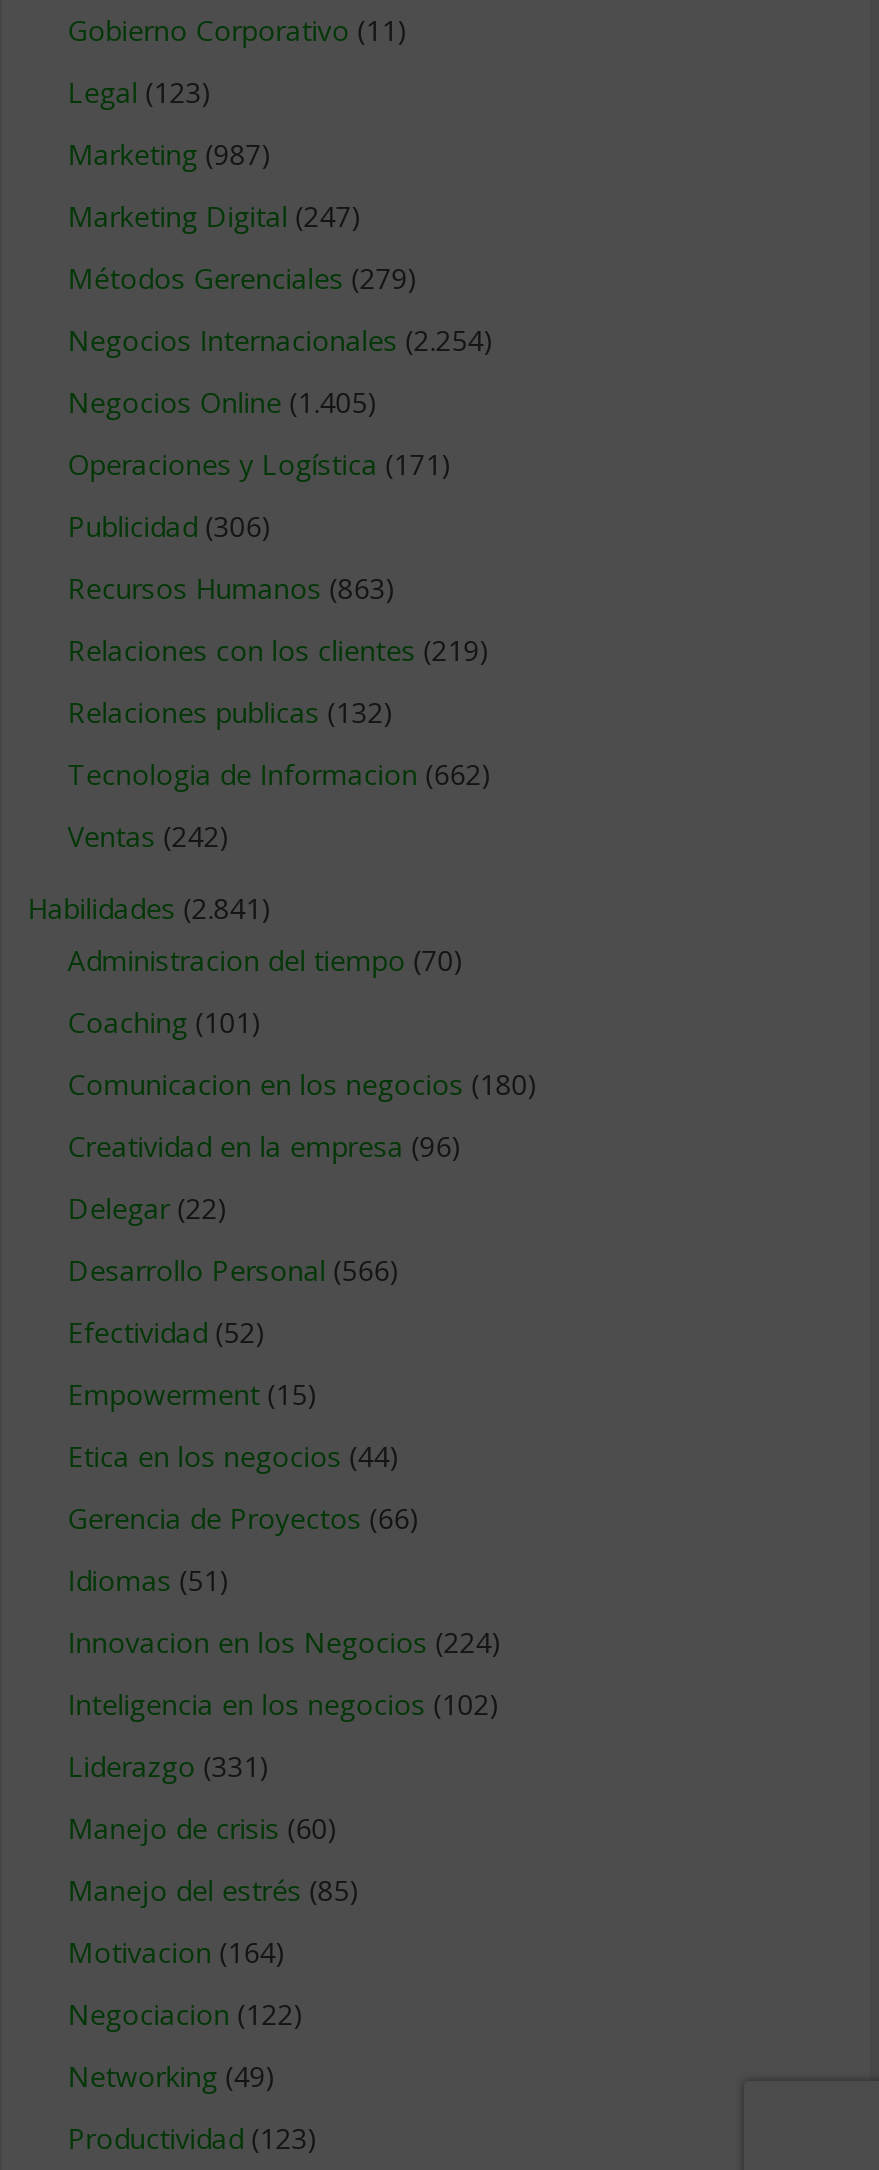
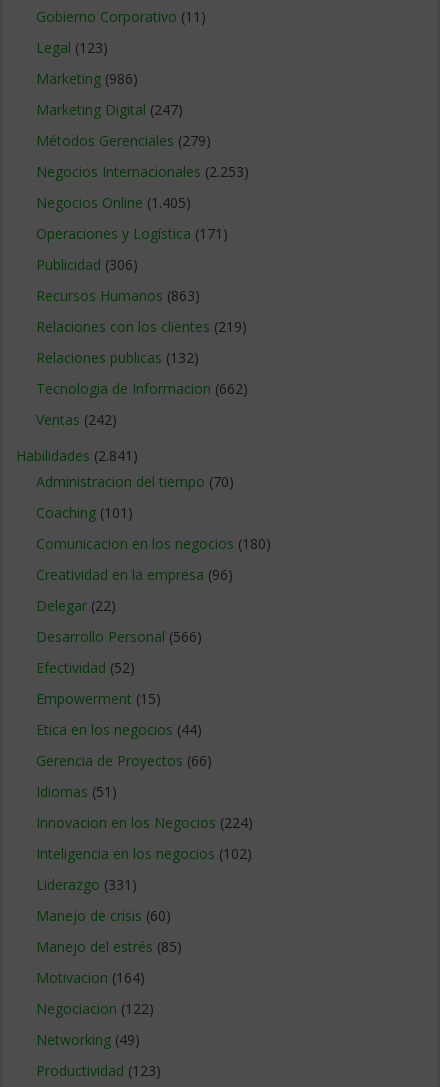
- Marketing (987)
+ Marketing (986)

- Negocios Internacionales (2.254)
+ Negocios Internacionales (2.253)
